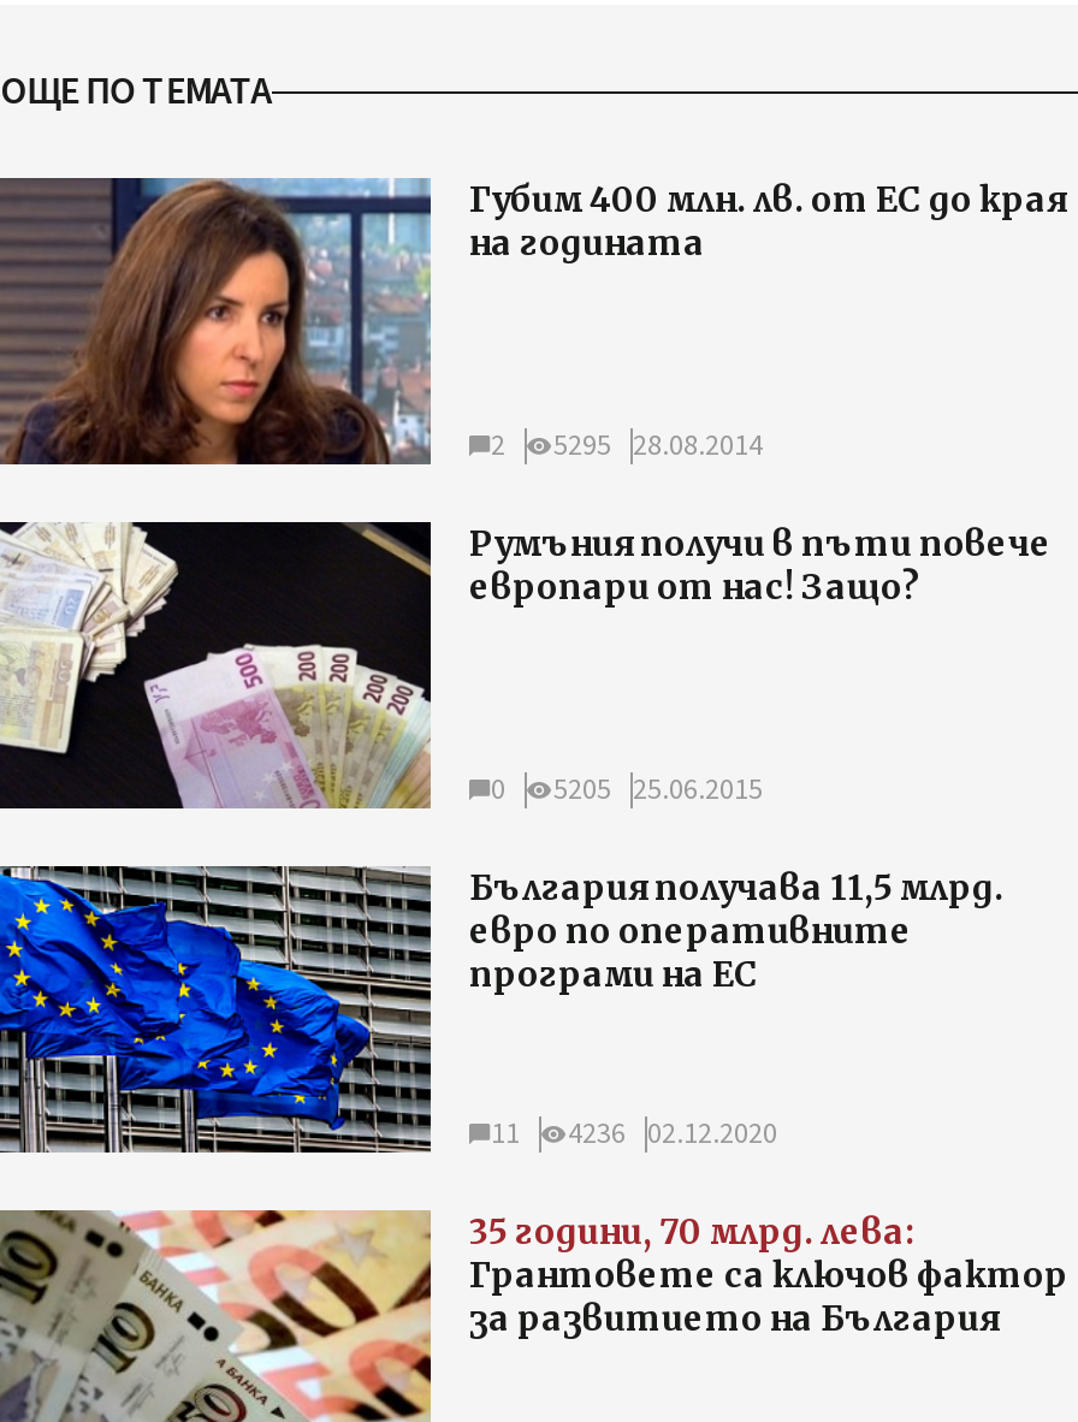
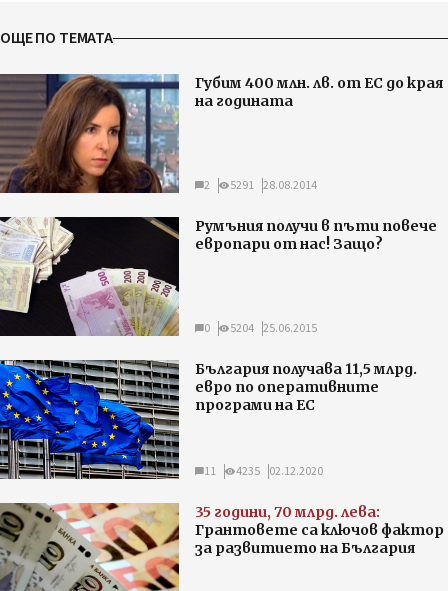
- 2 5295 28.08.2014
+ 2 5291 28.08.2014

- 0 5205 25.06.2015
+ 0 5204 25.06.2015

- 11 4236 02.12.2020
+ 11 4235 02.12.2020
